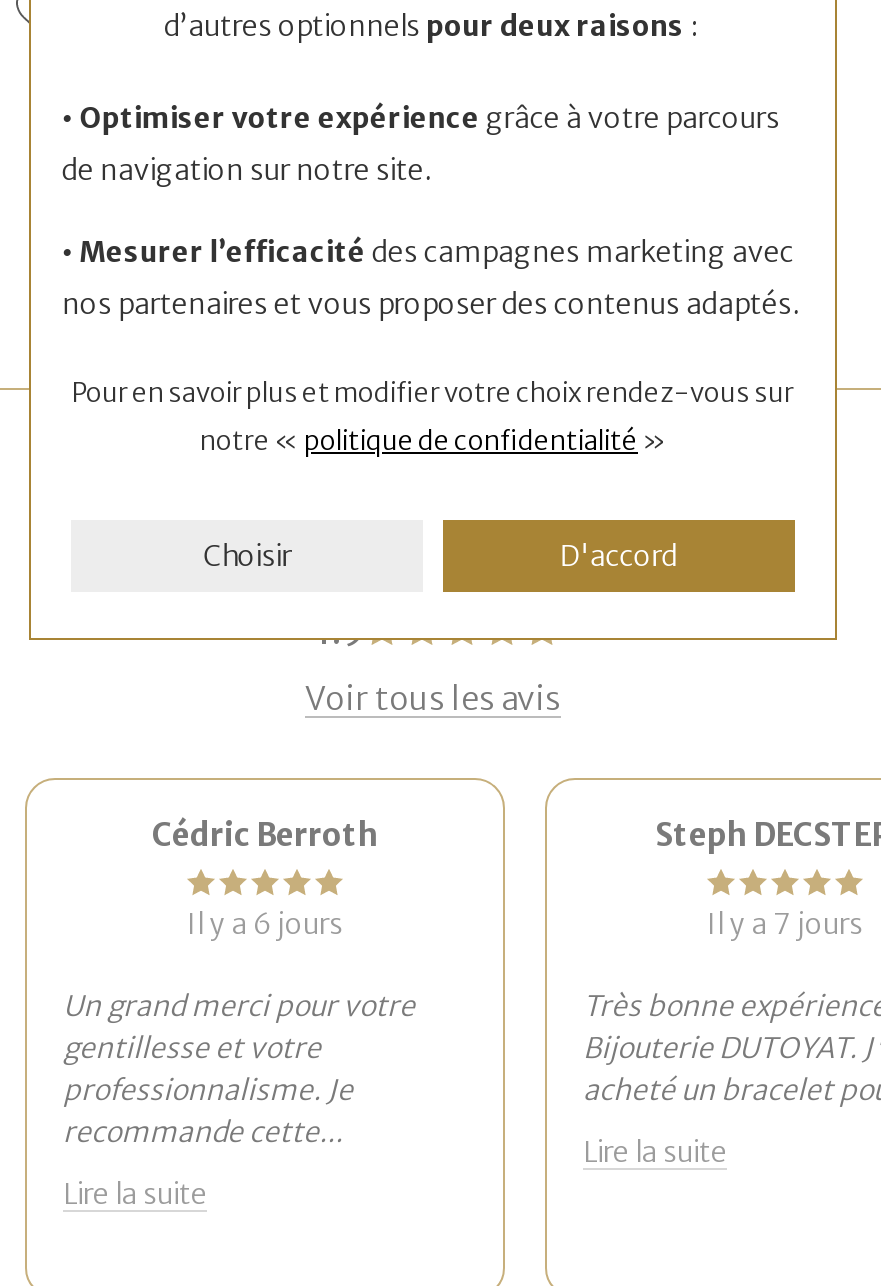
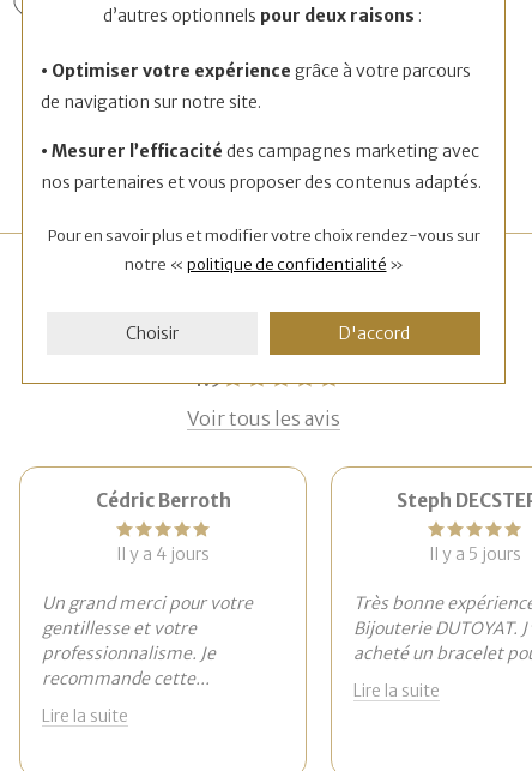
- Il y a 6 jours
+ Il y a 4 jours

- Il y a 7 jours
+ Il y a 5 jours
